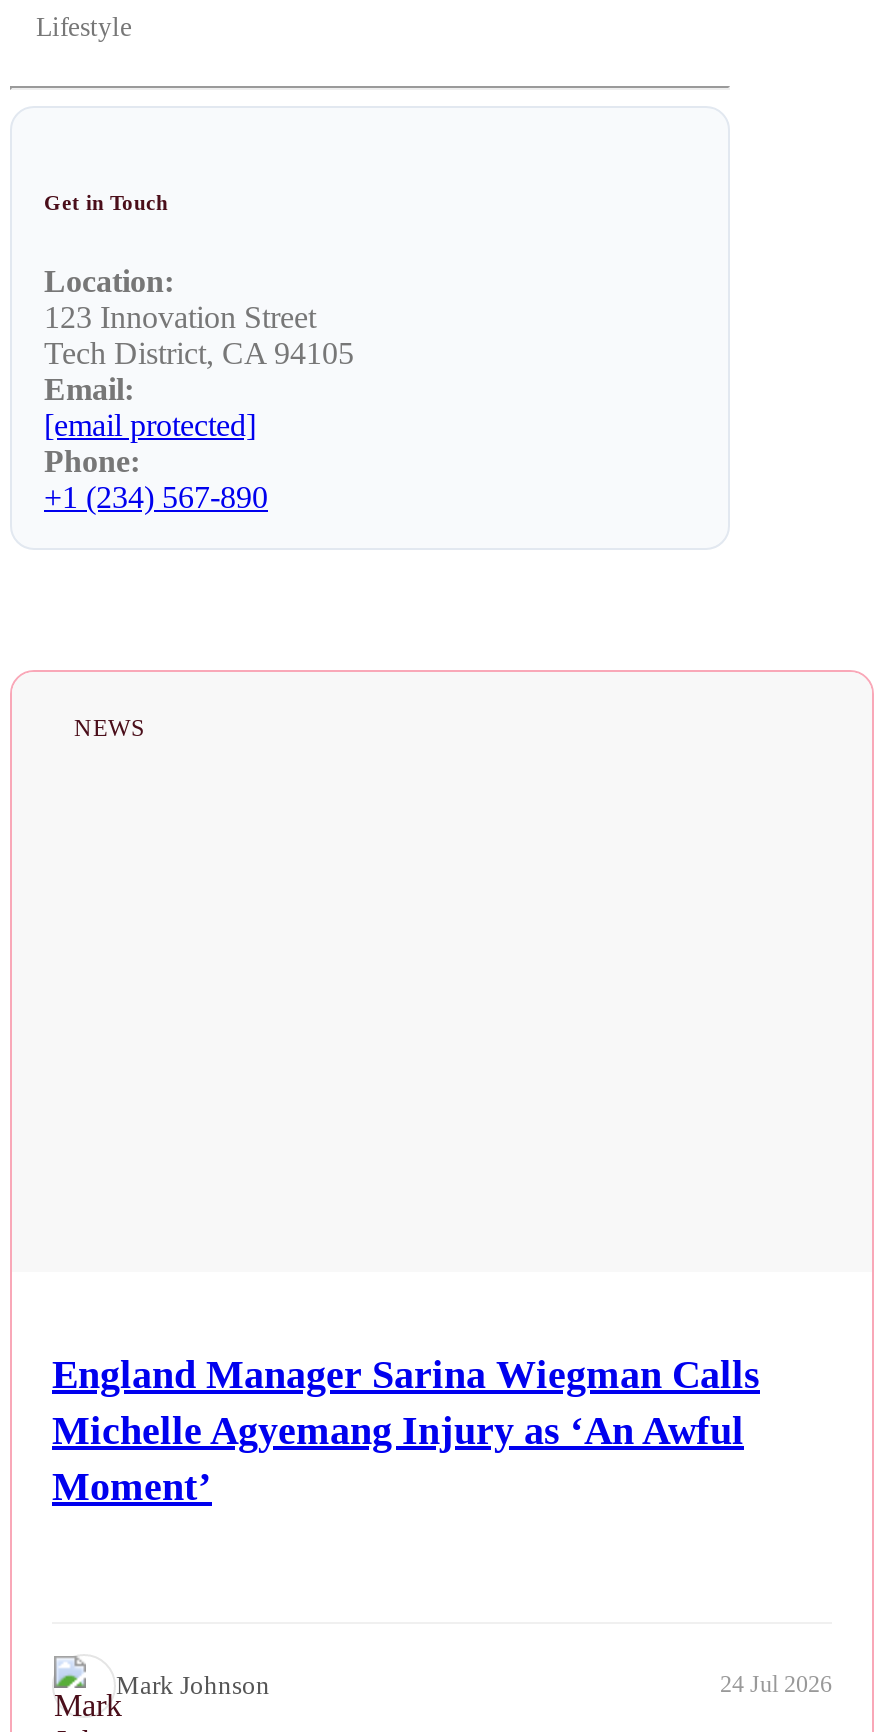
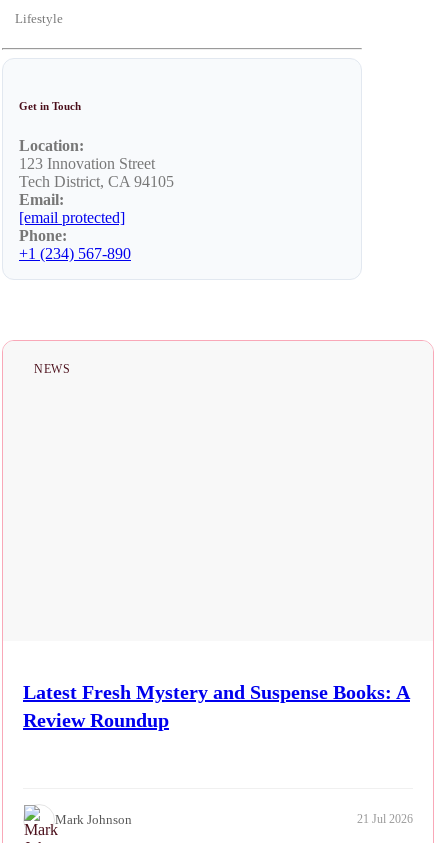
- England Manager Sarina Wiegman Calls
- Michelle Agyemang Injury as ‘An Awful
- Moment’
+ Latest Fresh Mystery and Suspense Books: A
+ Review Roundup

- 24 Jul 2026
+ 21 Jul 2026
